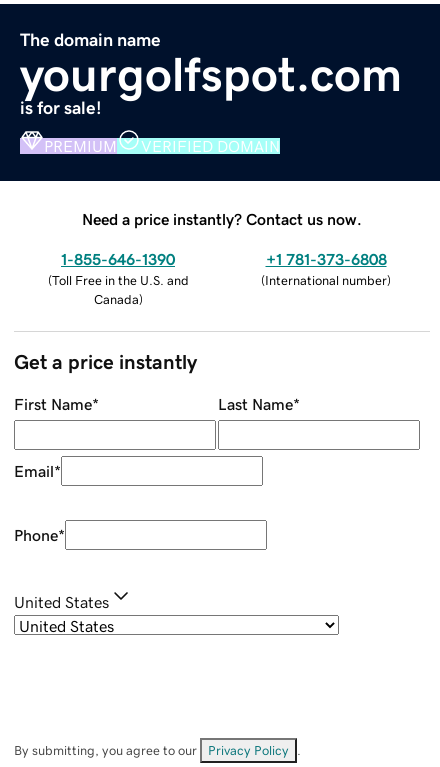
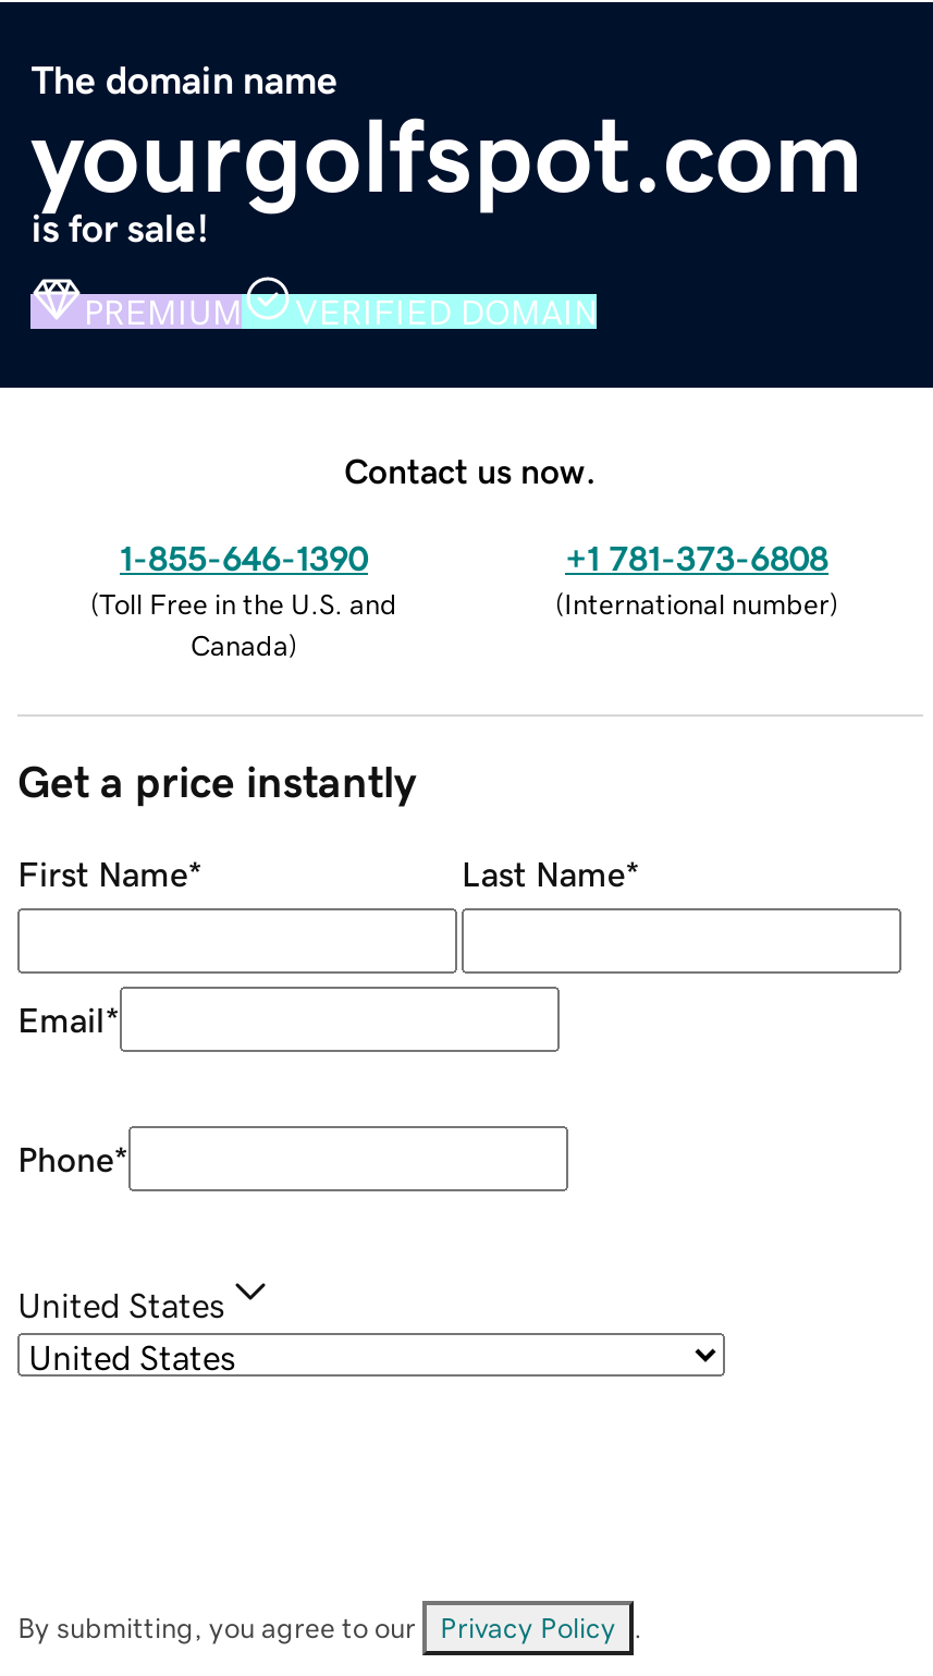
- Need a price instantly? Contact us now.
+ Contact us now.
